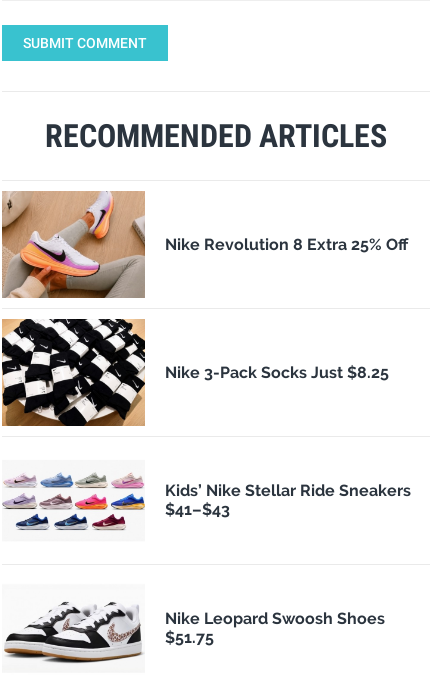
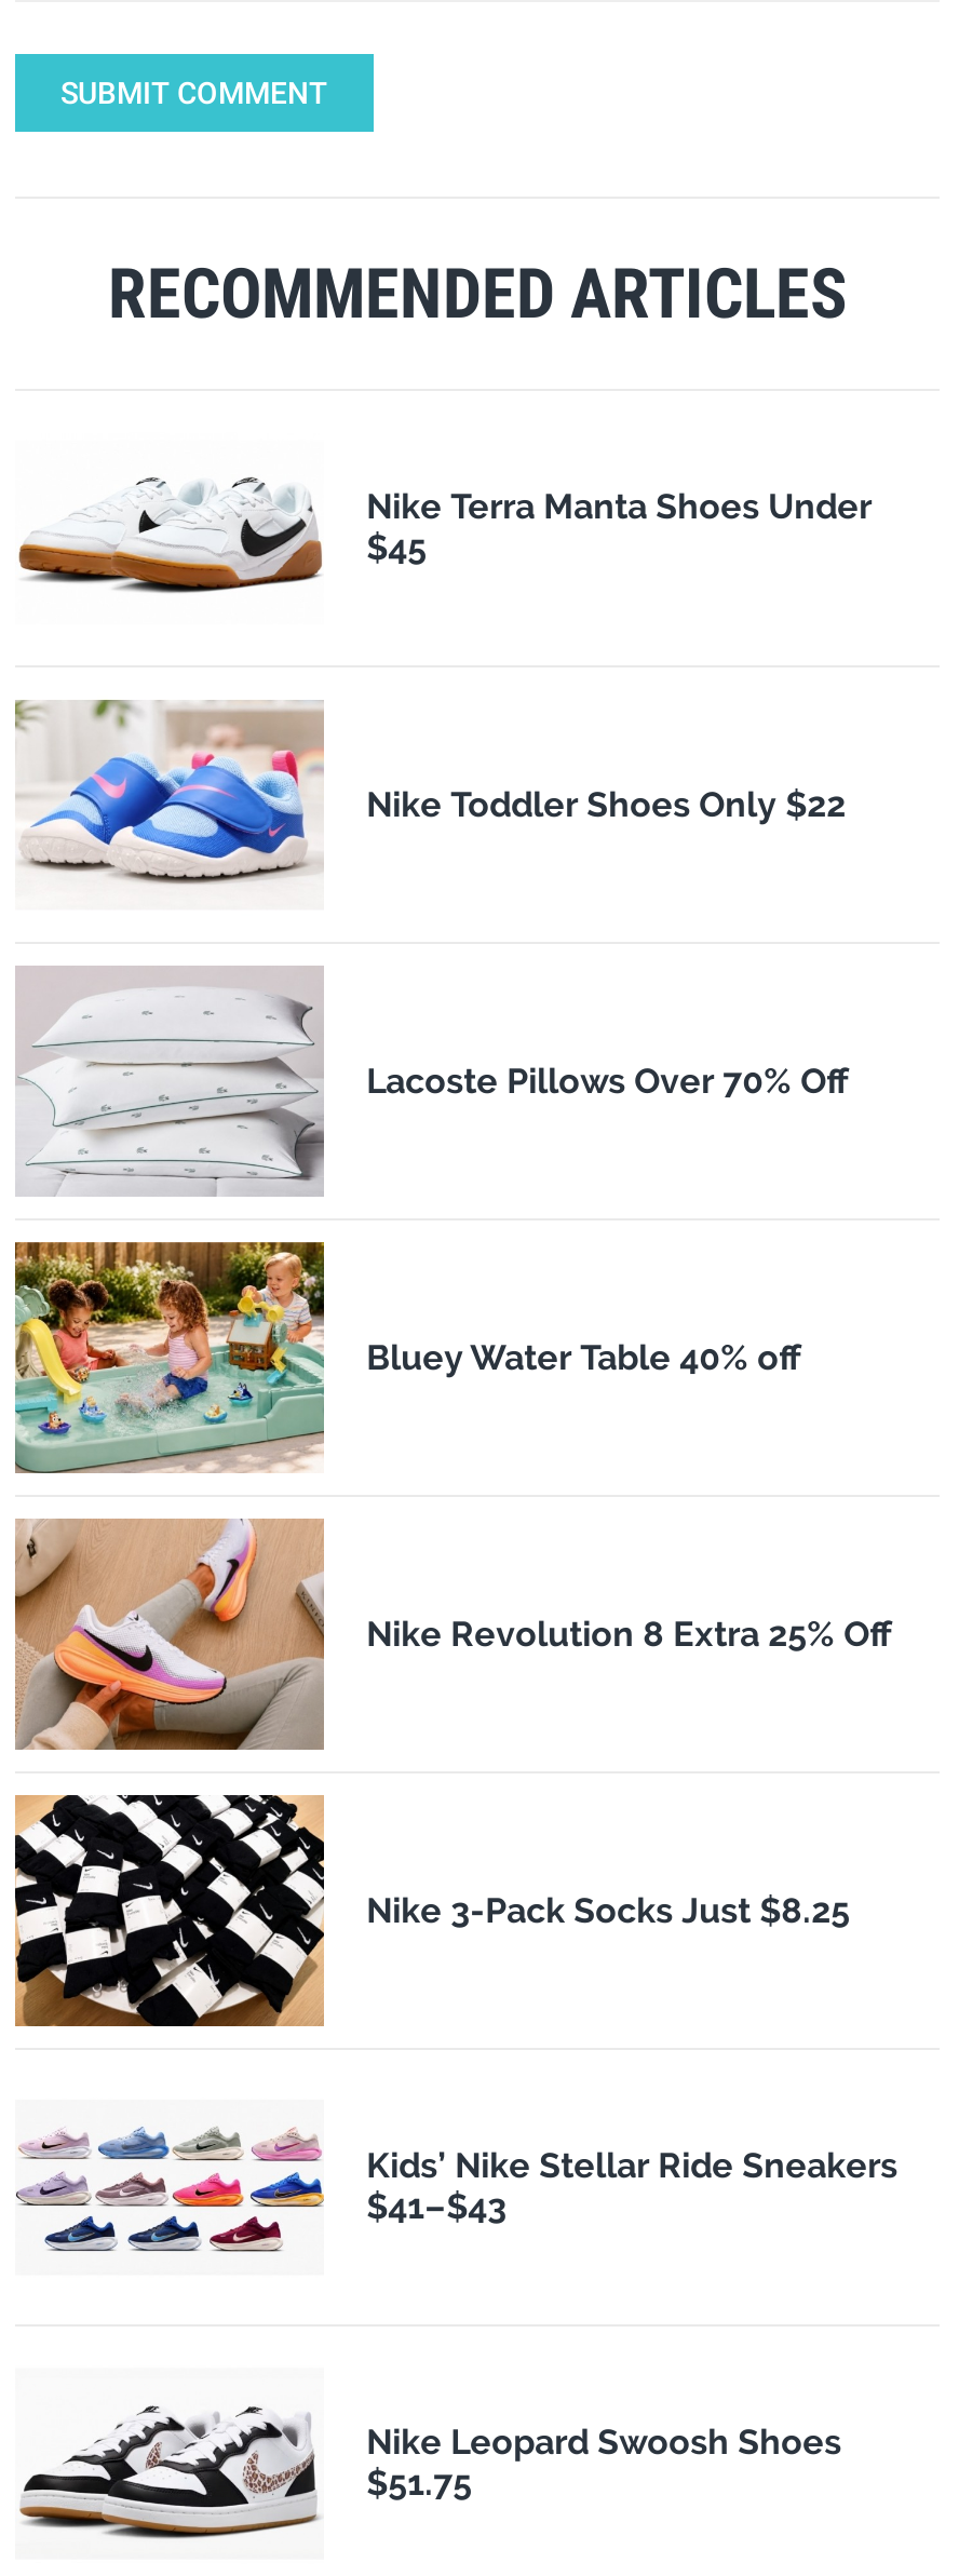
+ [image]
+ Bluey Water Table 40% off

+ [image]
+ Nike Toddler Shoes Only $22

+ [image]
+ Lacoste Pillows Over 70% Off

+ [image]
+ Nike Terra Manta Shoes Under
+ $45
